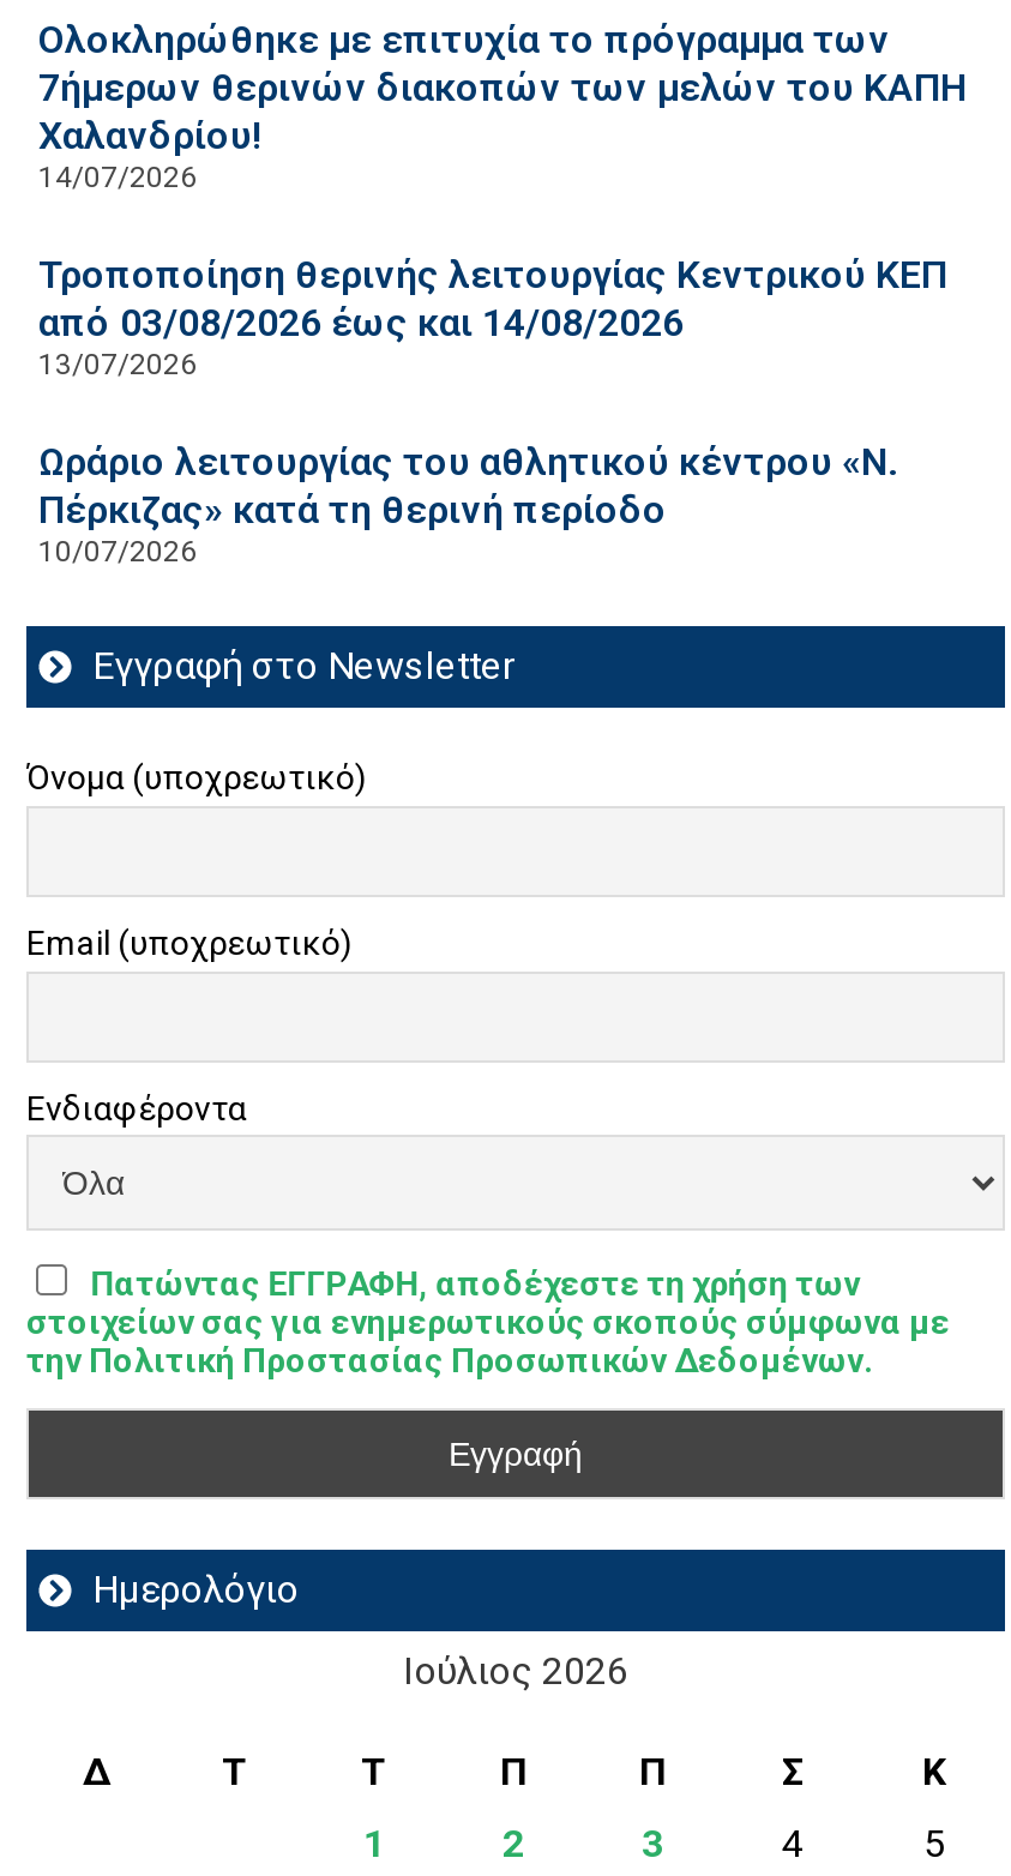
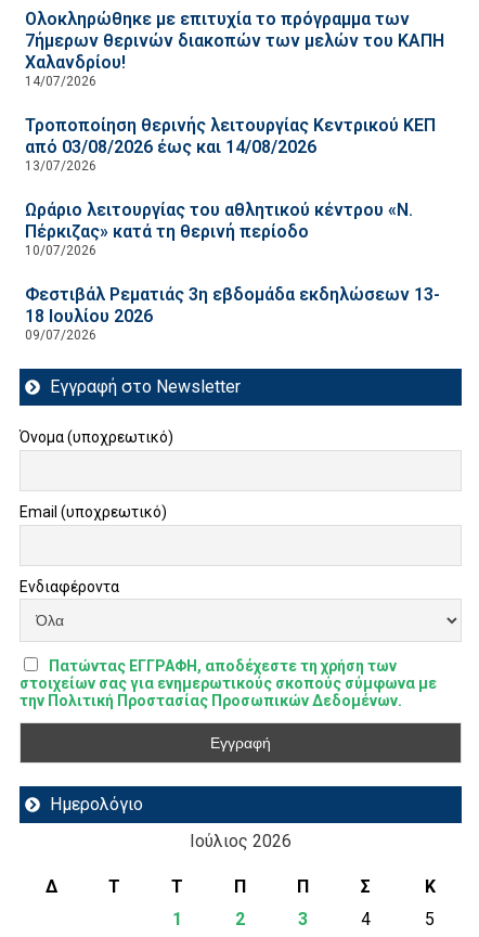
+ Φεστιβάλ Ρεματιάς 3η εβδομάδα εκδηλώσεων 13-
+ 18 Ιουλίου 2026
+ 09/07/2026
